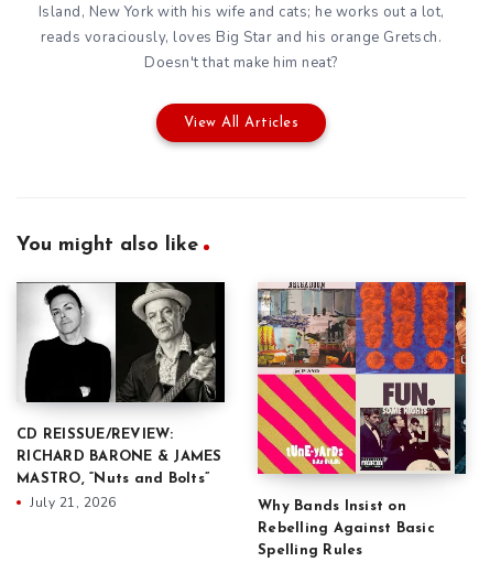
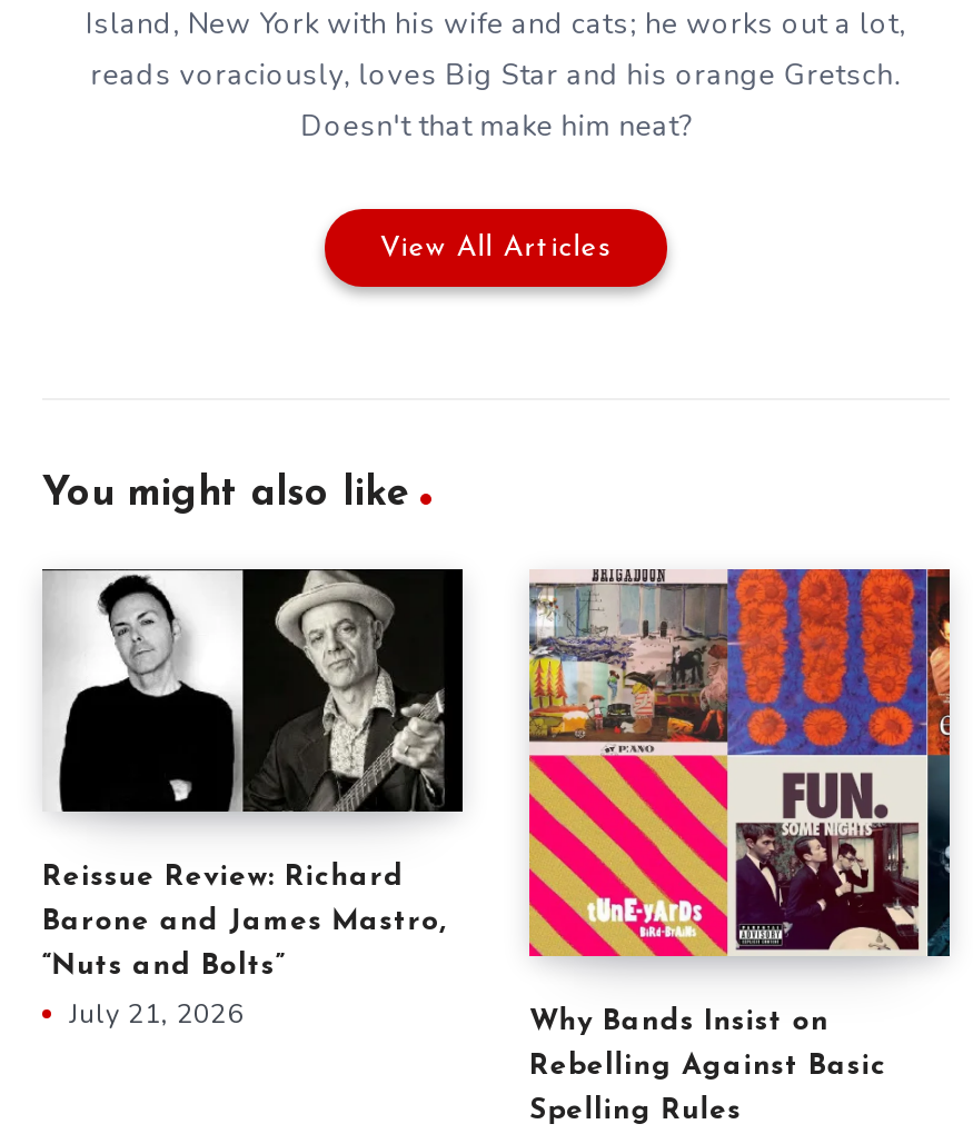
- CD REISSUE/REVIEW:
+ Reissue Review: Richard

- RICHARD BARONE & JAMES
+ Barone and James Mastro,

- MASTRO, “Nuts and Bolts”
+ “Nuts and Bolts”
